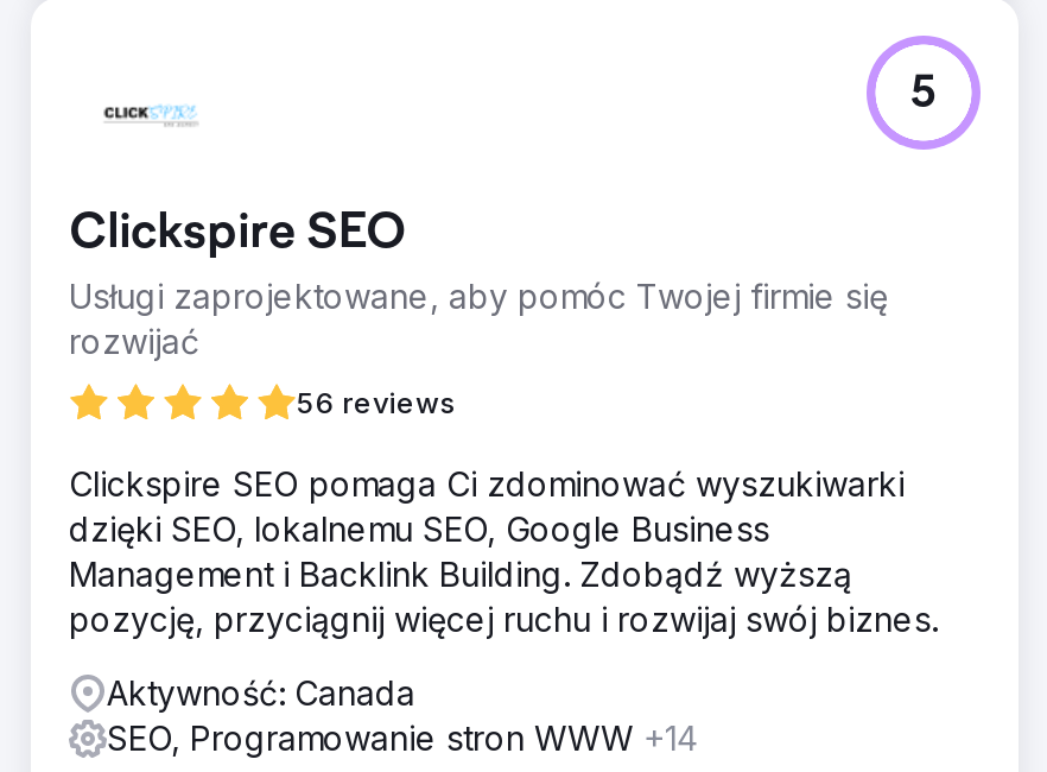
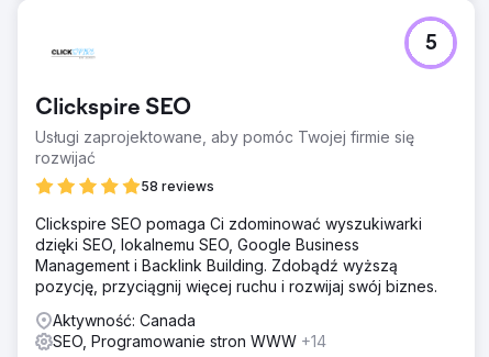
- 56 reviews
+ 58 reviews
